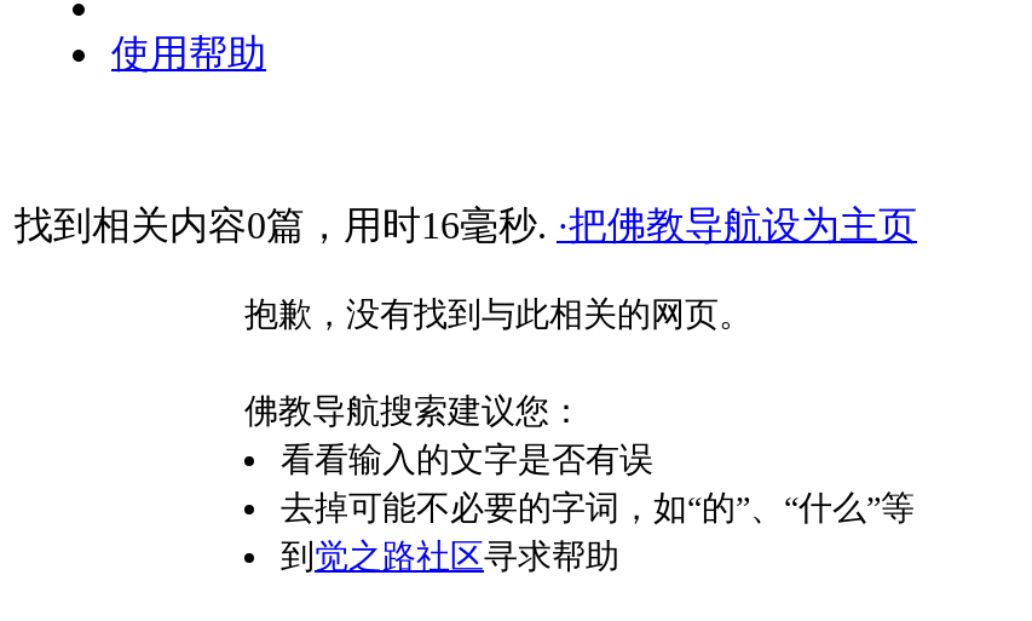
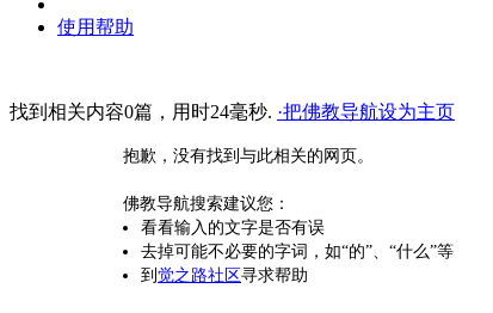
- 找到相关内容0篇，用时16毫秒. ·把佛教导航设为主页
+ 找到相关内容0篇，用时24毫秒. ·把佛教导航设为主页
